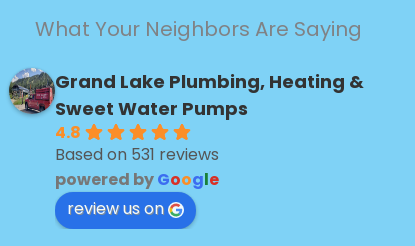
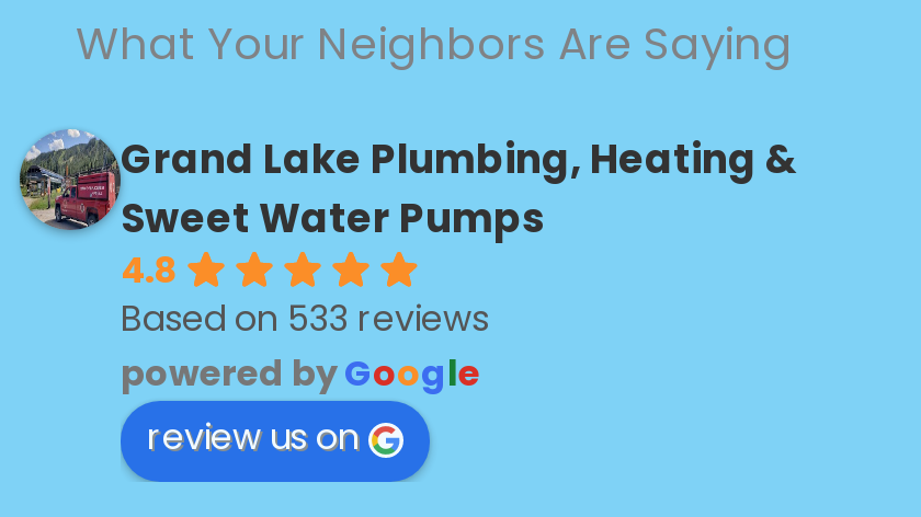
- Based on 531 reviews
+ Based on 533 reviews
